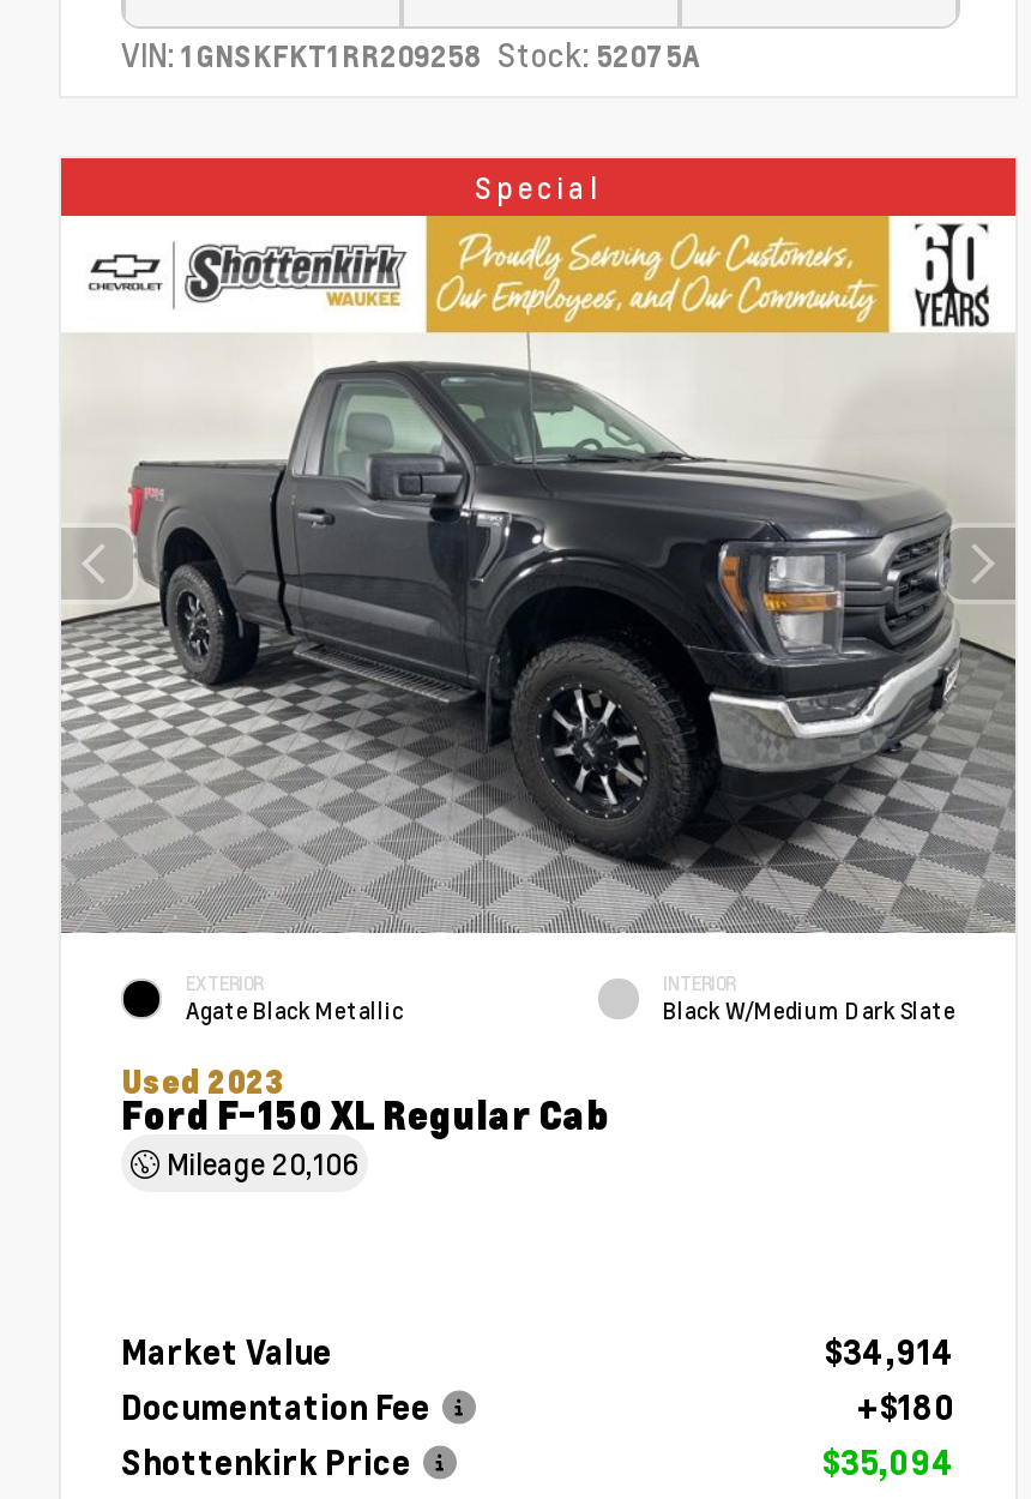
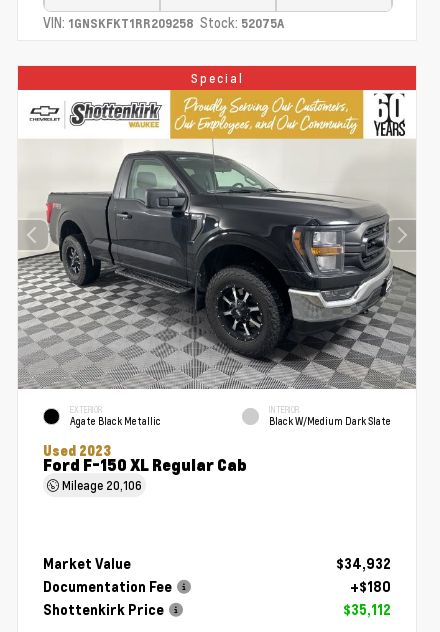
- $34,914
+ $34,932

- $35,094
+ $35,112
